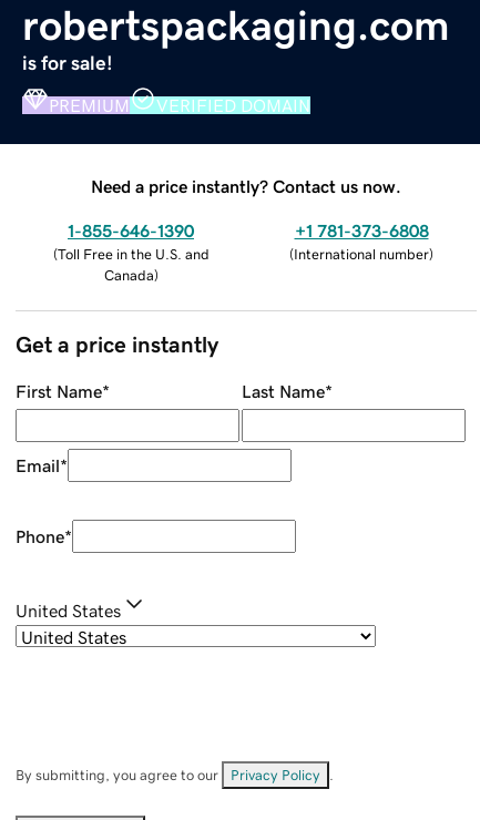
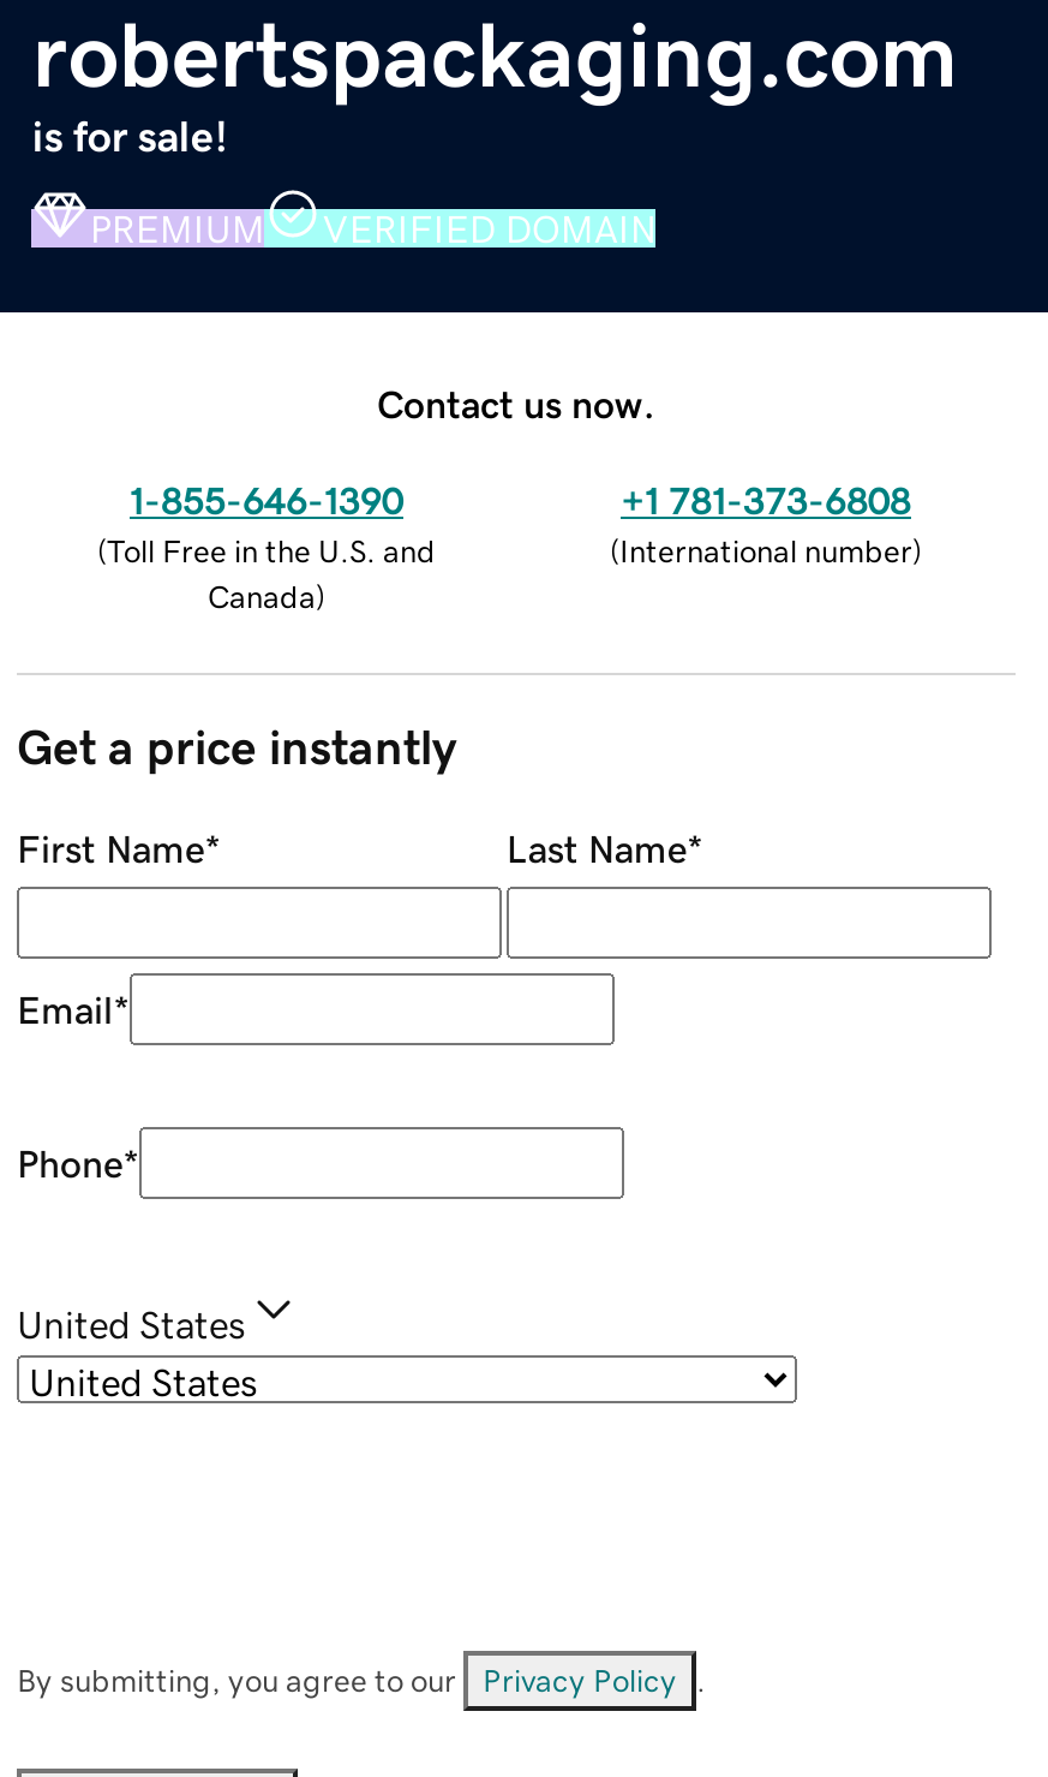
- Need a price instantly? Contact us now.
+ Contact us now.
